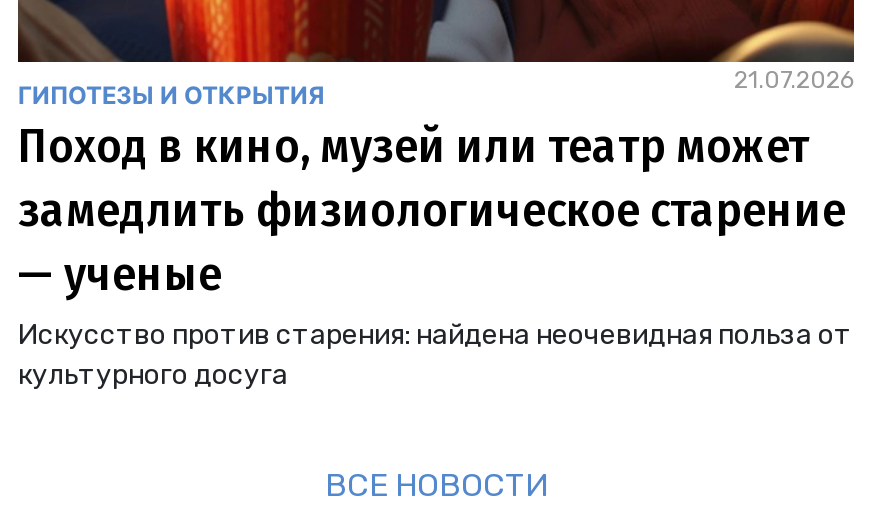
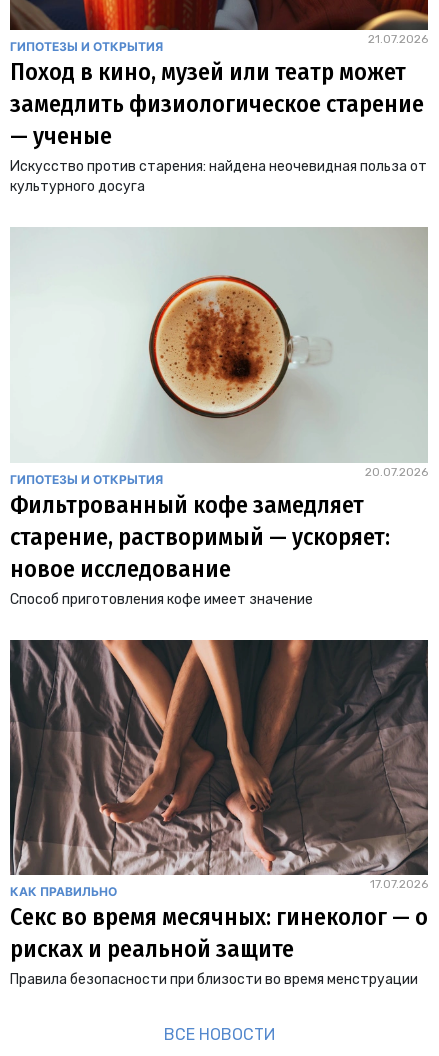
+ [image]
+ КАК ПРАВИЛЬНО
+ 17.07.2026
+ Секс во время месячных: гинеколог — о
+ рисках и реальной защите
+ Правила безопасности при близости во время менструации

+ [image]
+ ГИПОТЕЗЫ И ОТКРЫТИЯ
+ 20.07.2026
+ Фильтрованный кофе замедляет
+ старение, растворимый — ускоряет:
+ новое исследование
+ Способ приготовления кофе имеет значение
